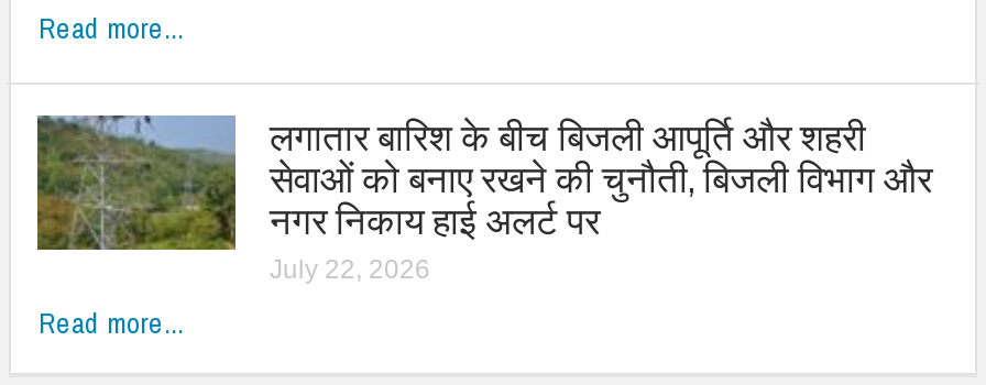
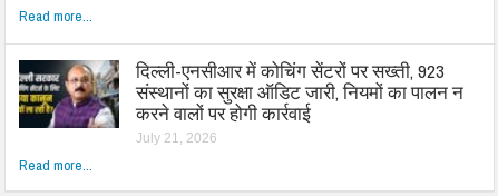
- [image]
- लगातार बारिश के बीच बिजली आपूर्ति और शहरी
- सेवाओं को बनाए रखने की चुनौती, बिजली विभाग और
- नगर निकाय हाई अलर्ट पर
- July 22, 2026
+ [image]
+ दिल्ली-एनसीआर में कोचिंग सेंटरों पर सख्ती, 923
+ संस्थानों का सुरक्षा ऑडिट जारी, नियमों का पालन न
+ करने वालों पर होगी कार्रवाई
+ July 21, 2026
